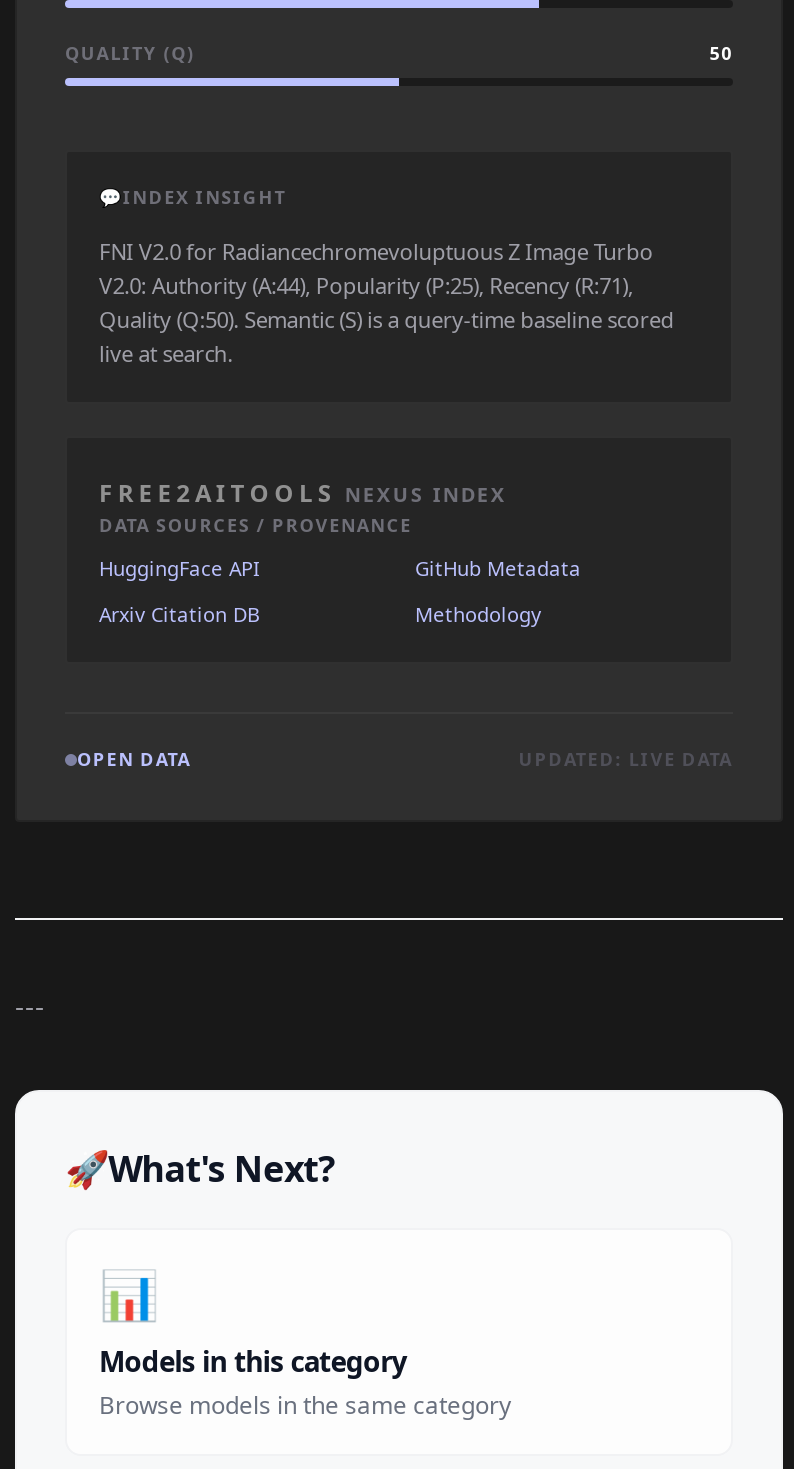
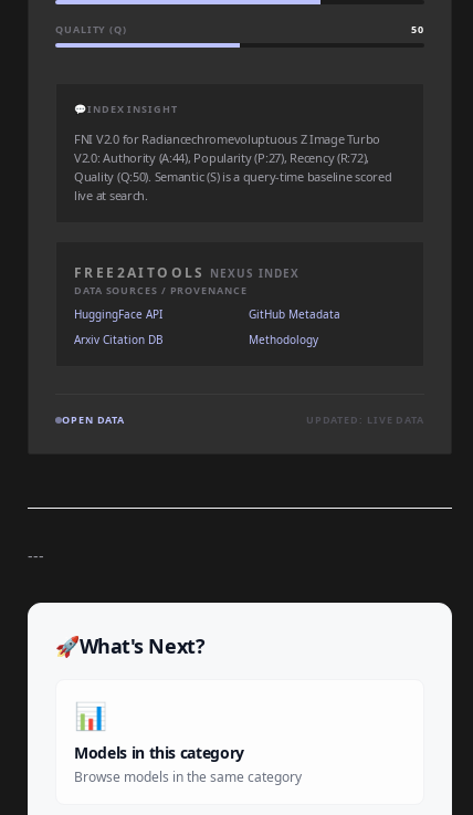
- V2.0: Authority (A:44), Popularity (P:25), Recency (R:71),
+ V2.0: Authority (A:44), Popularity (P:27), Recency (R:72),
